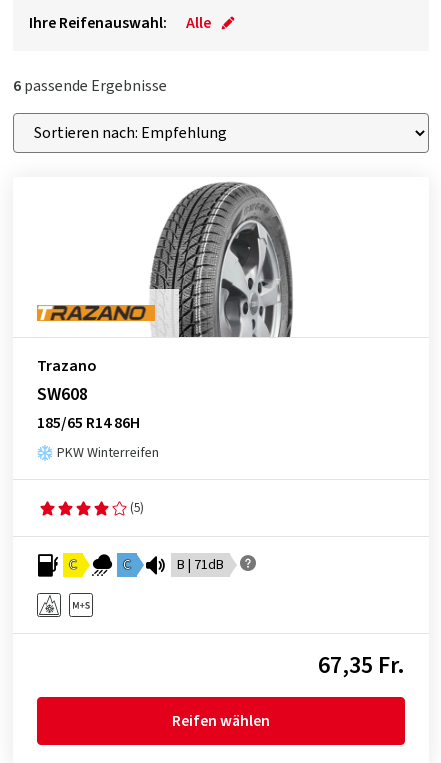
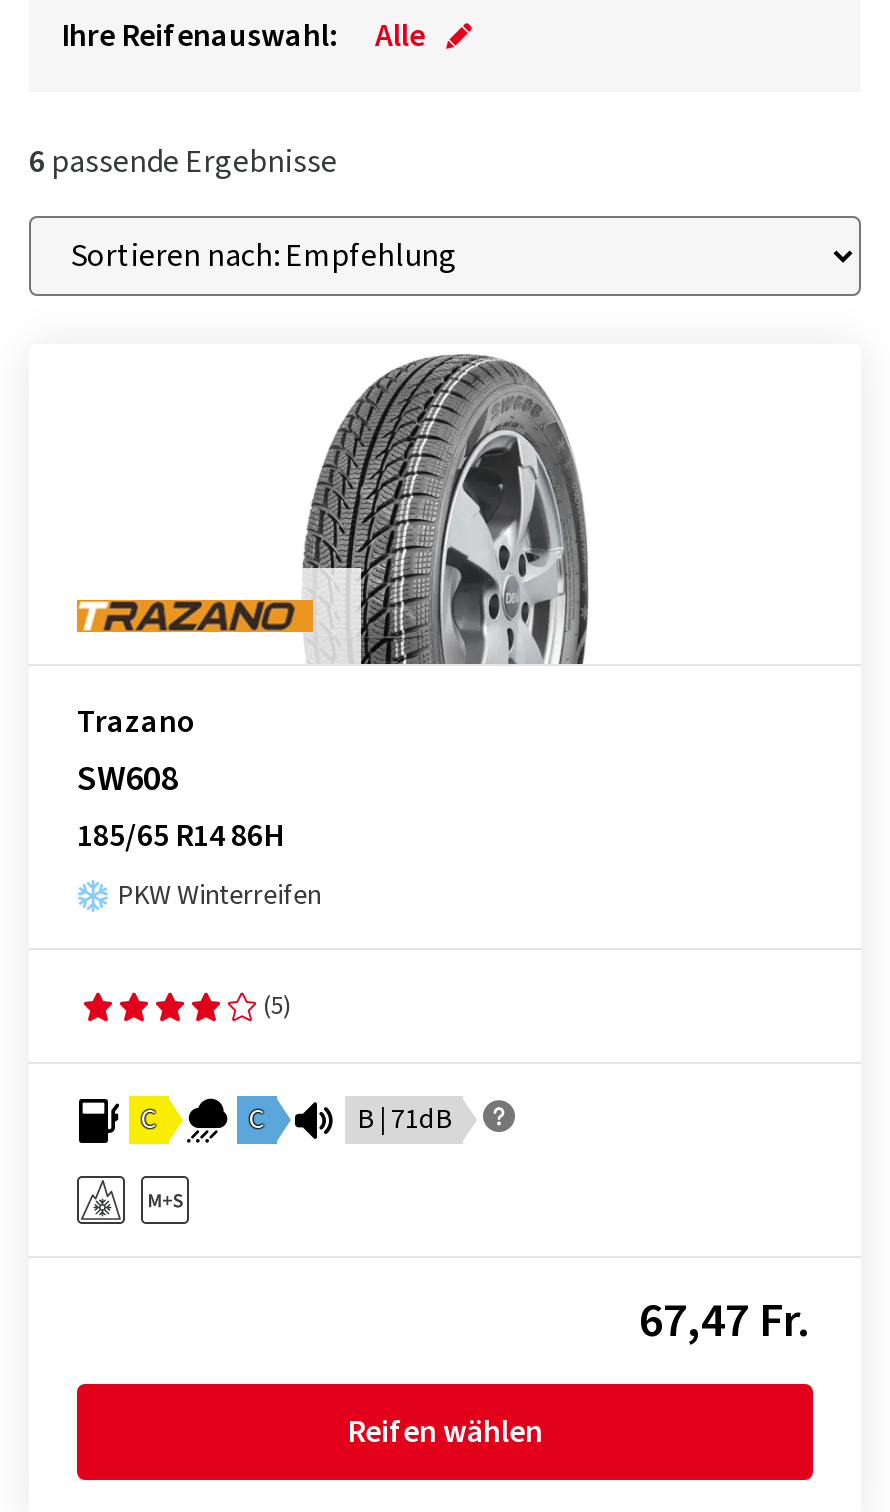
- 67,35 Fr.
+ 67,47 Fr.
